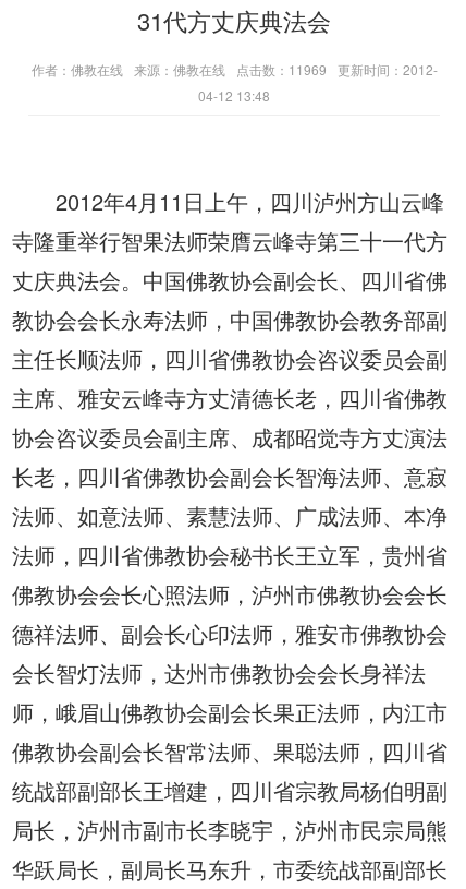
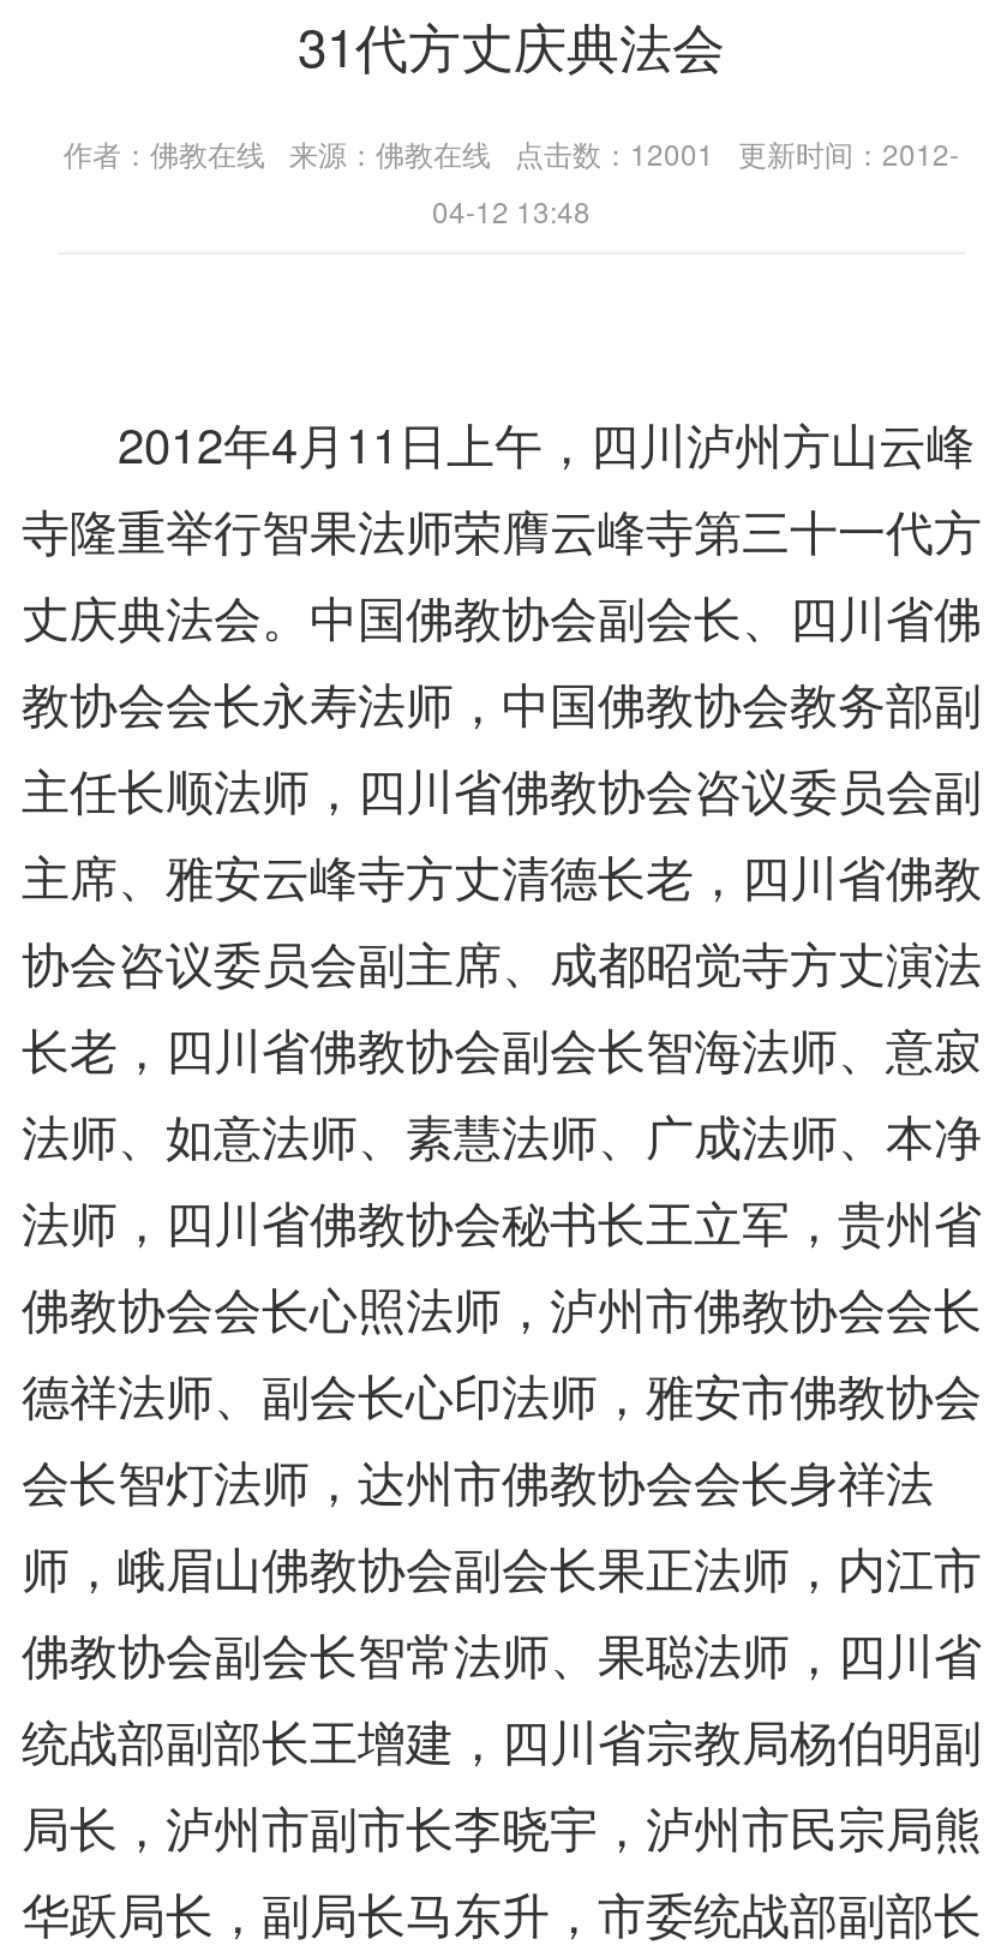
- 作者：佛教在线 来源：佛教在线 点击数：11969 更新时间：2012-
+ 作者：佛教在线 来源：佛教在线 点击数：12001 更新时间：2012-
